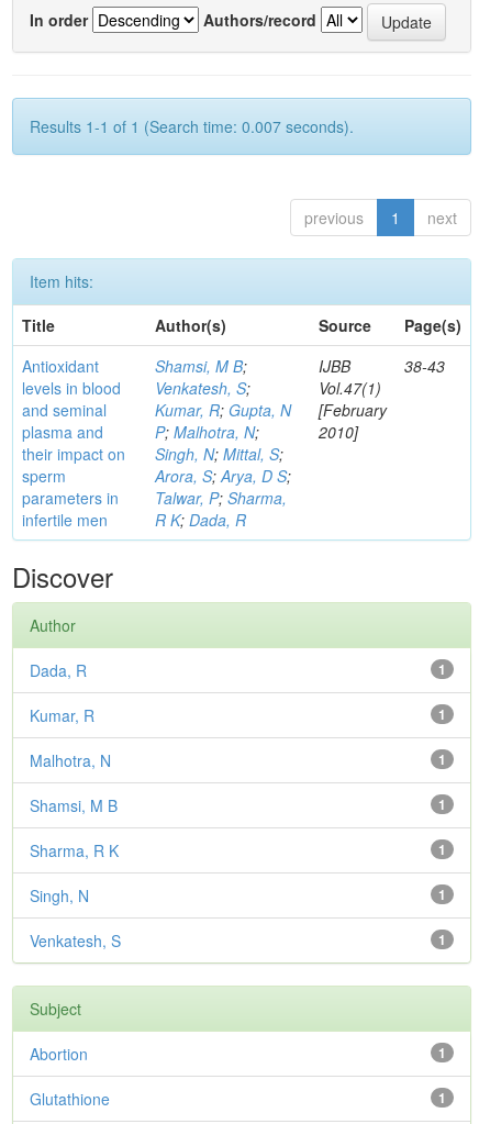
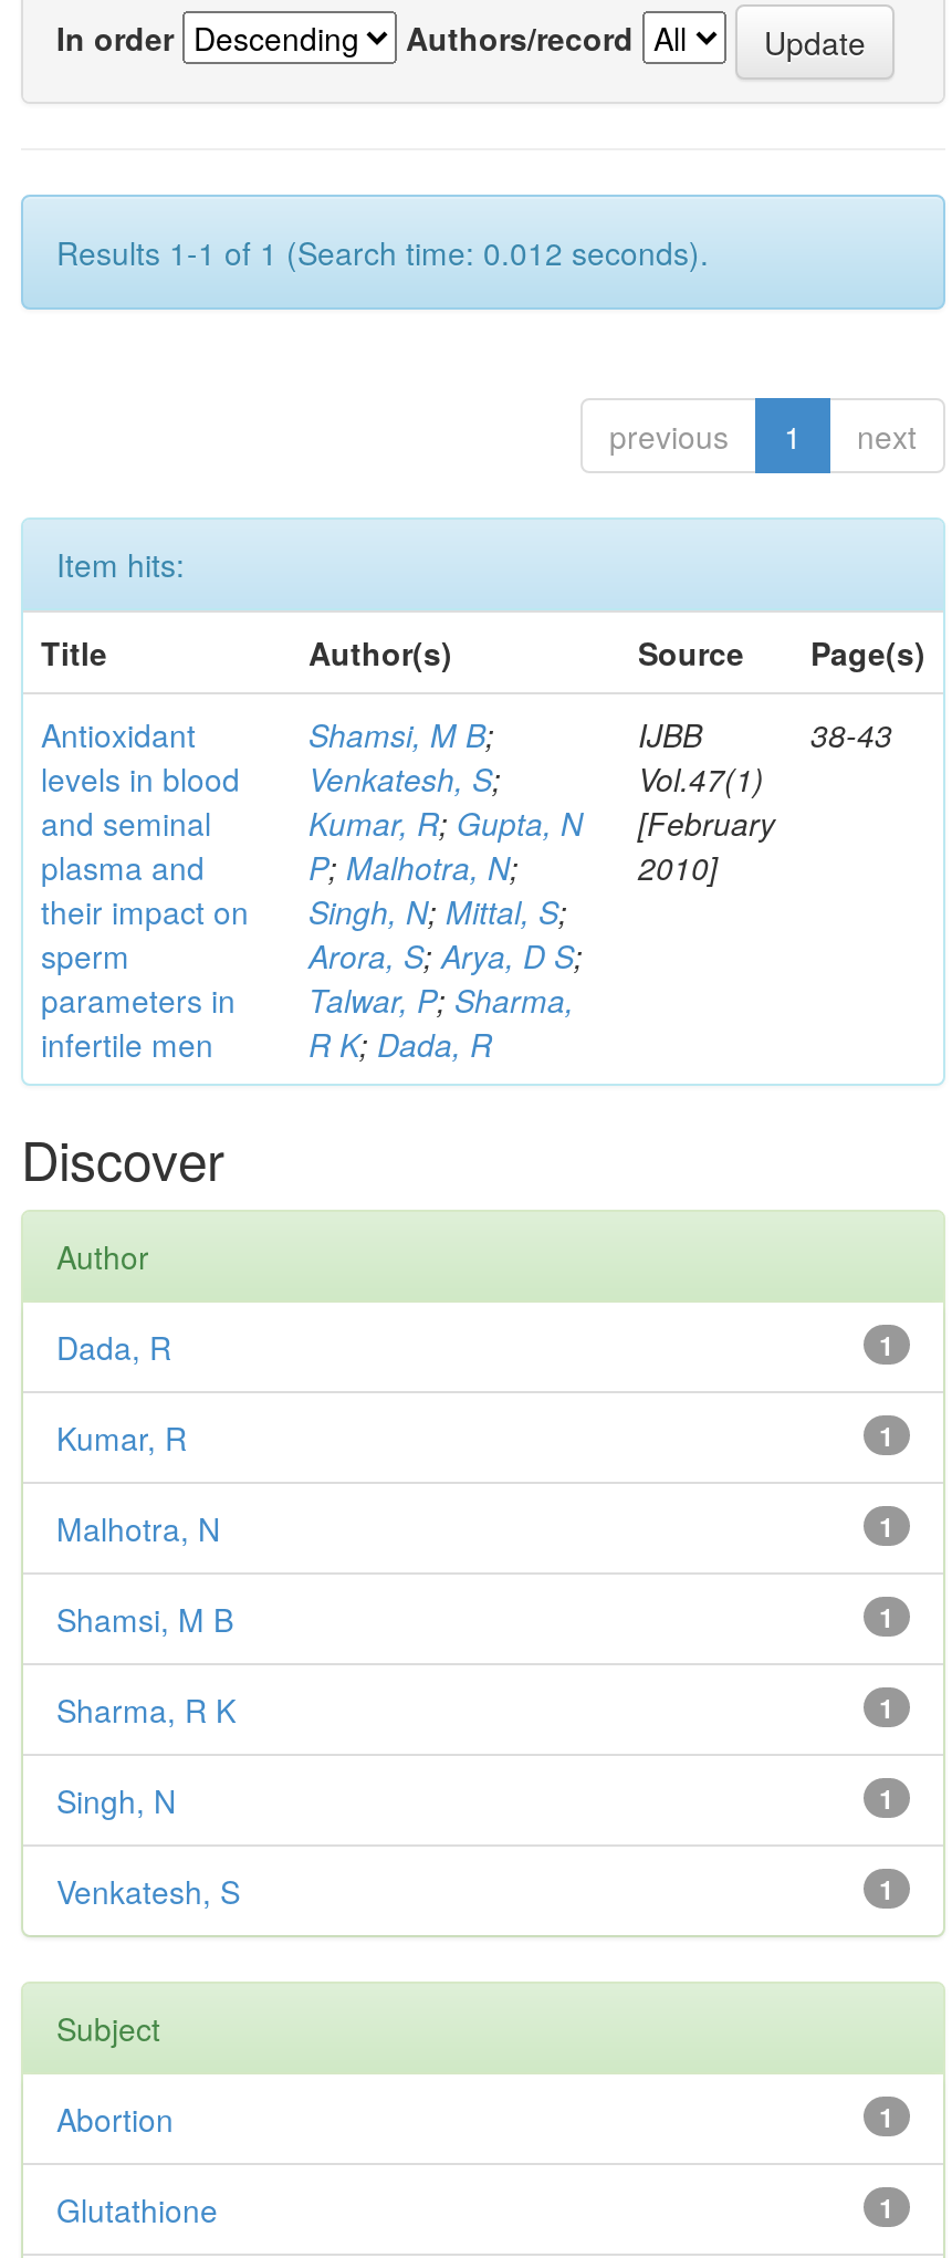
- Results 1-1 of 1 (Search time: 0.007 seconds).
+ Results 1-1 of 1 (Search time: 0.012 seconds).
